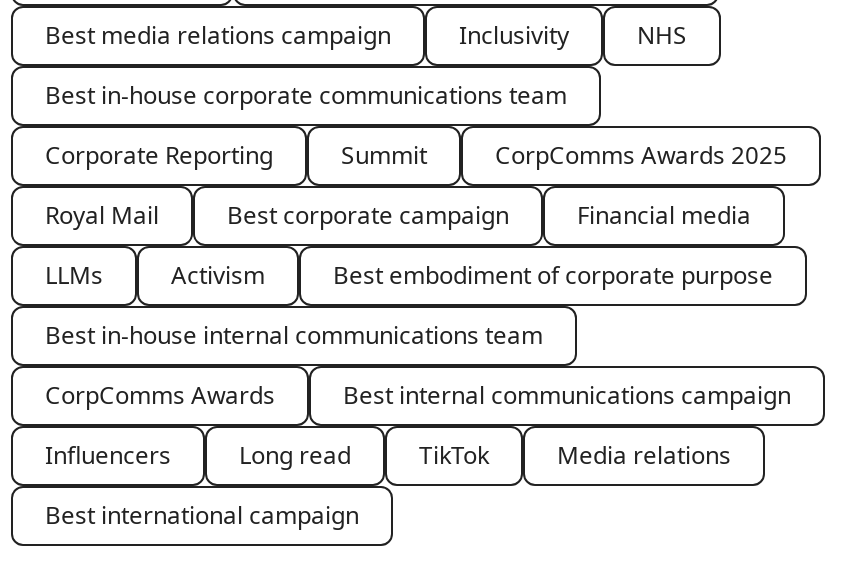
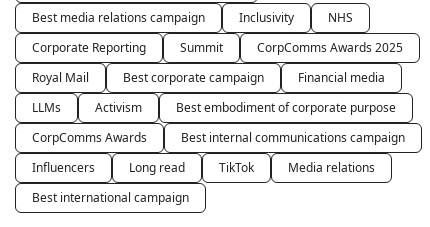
- Best in-house corporate communications team

- Best in-house internal communications team
